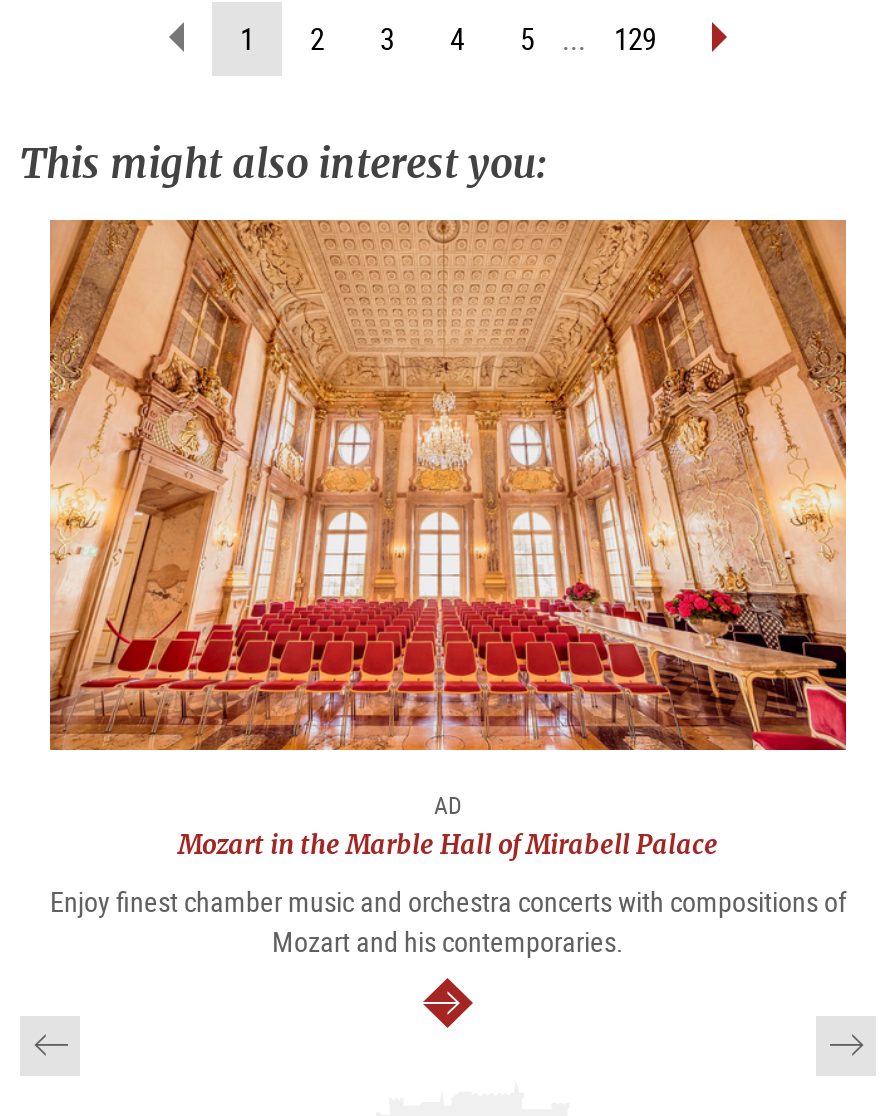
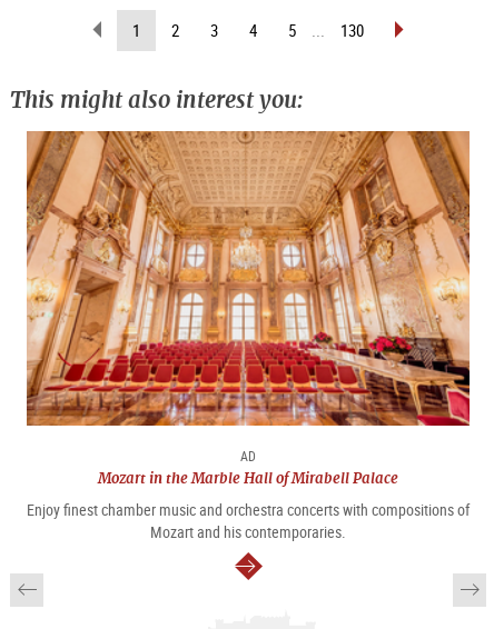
- 129
+ 130
